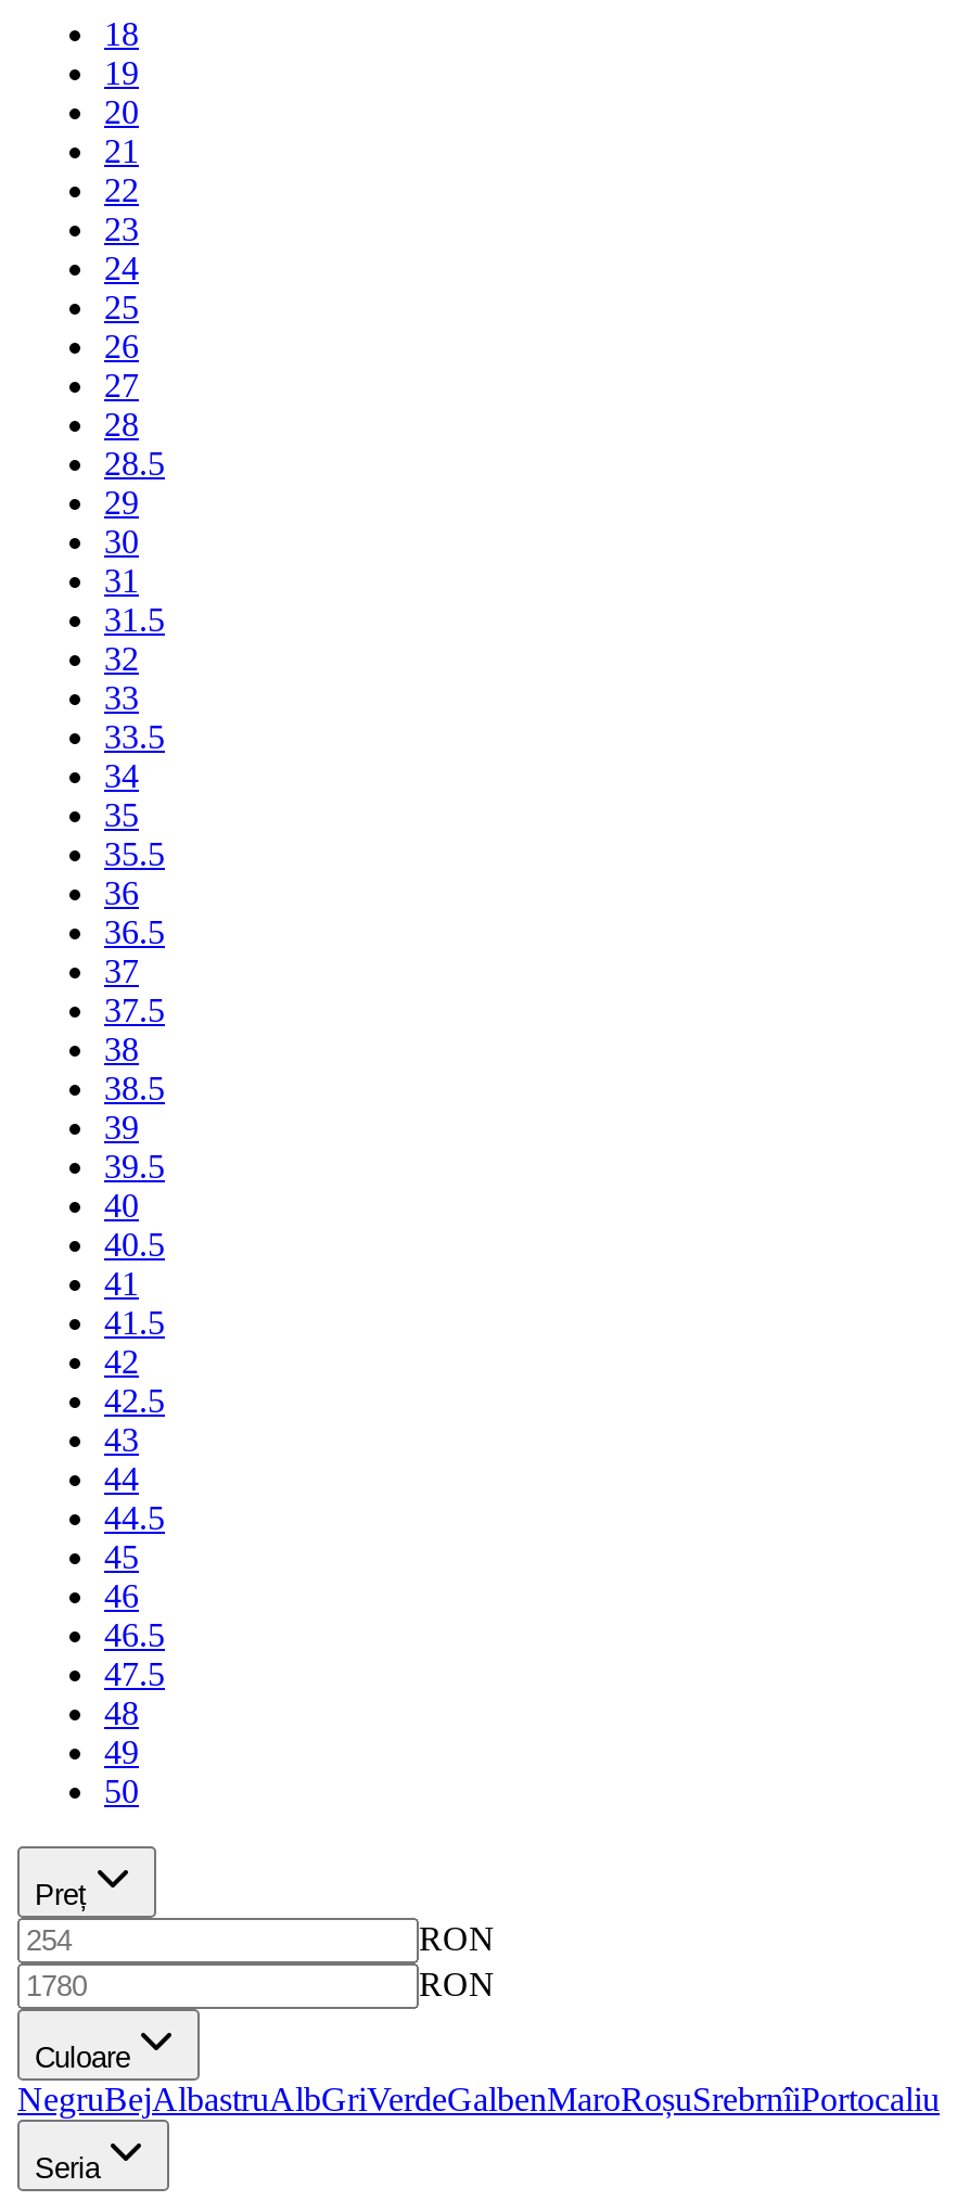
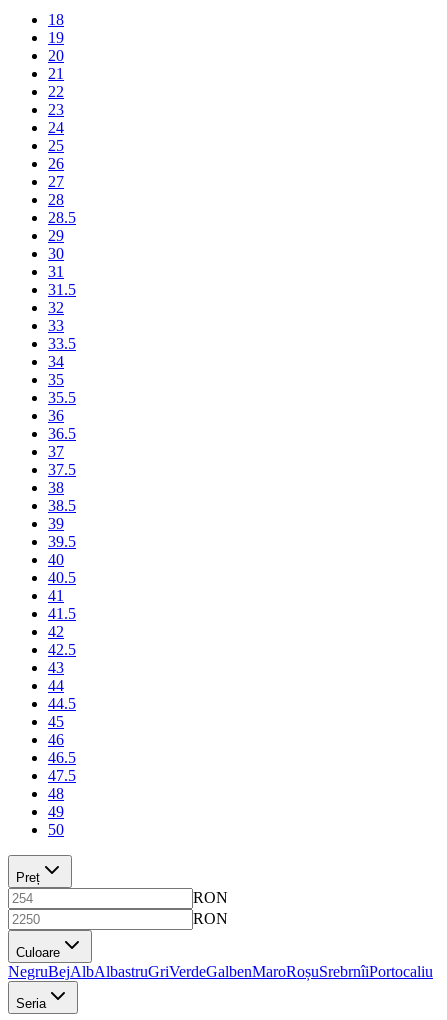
- NegruBejAlbastruAlbGriVerdeGalbenMaroRoșuSrebrnîiPortocaliu
+ NegruBejAlbAlbastruGriVerdeGalbenMaroRoșuSrebrnîiPortocaliu
